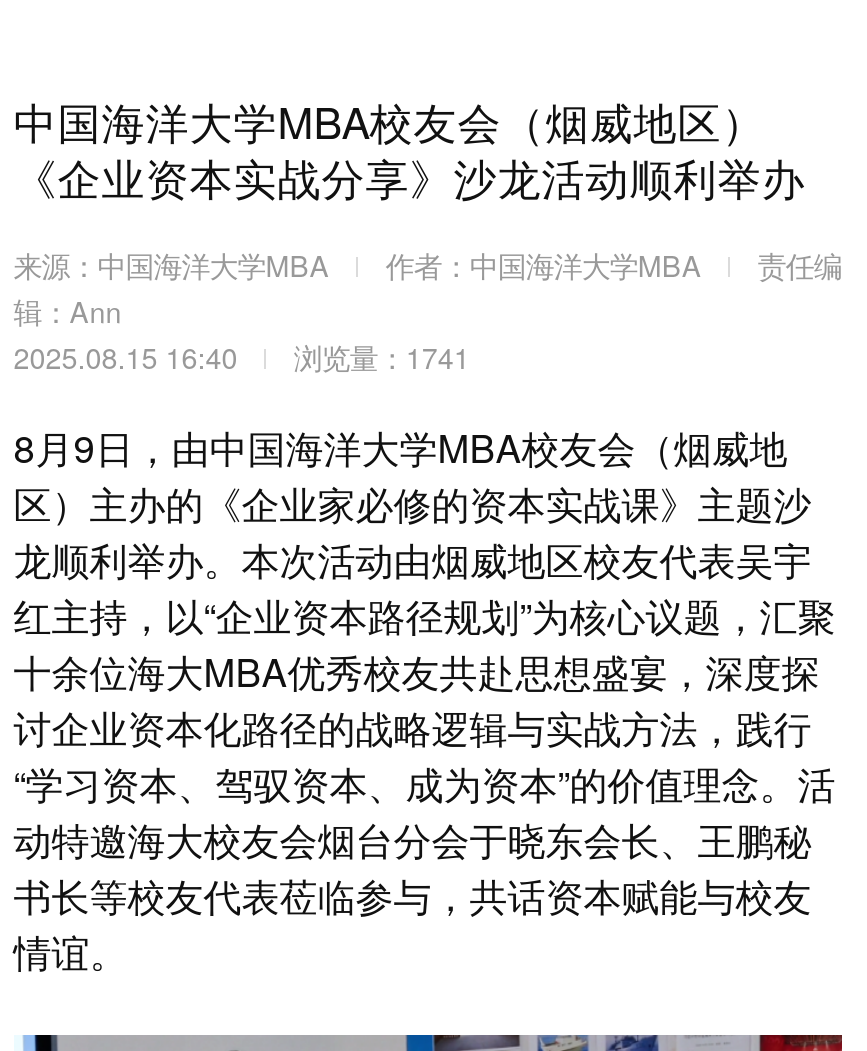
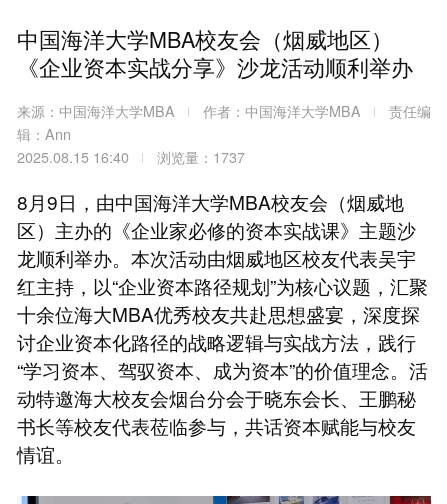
- 2025.08.15 16:40 浏览量：1741
+ 2025.08.15 16:40 浏览量：1737
